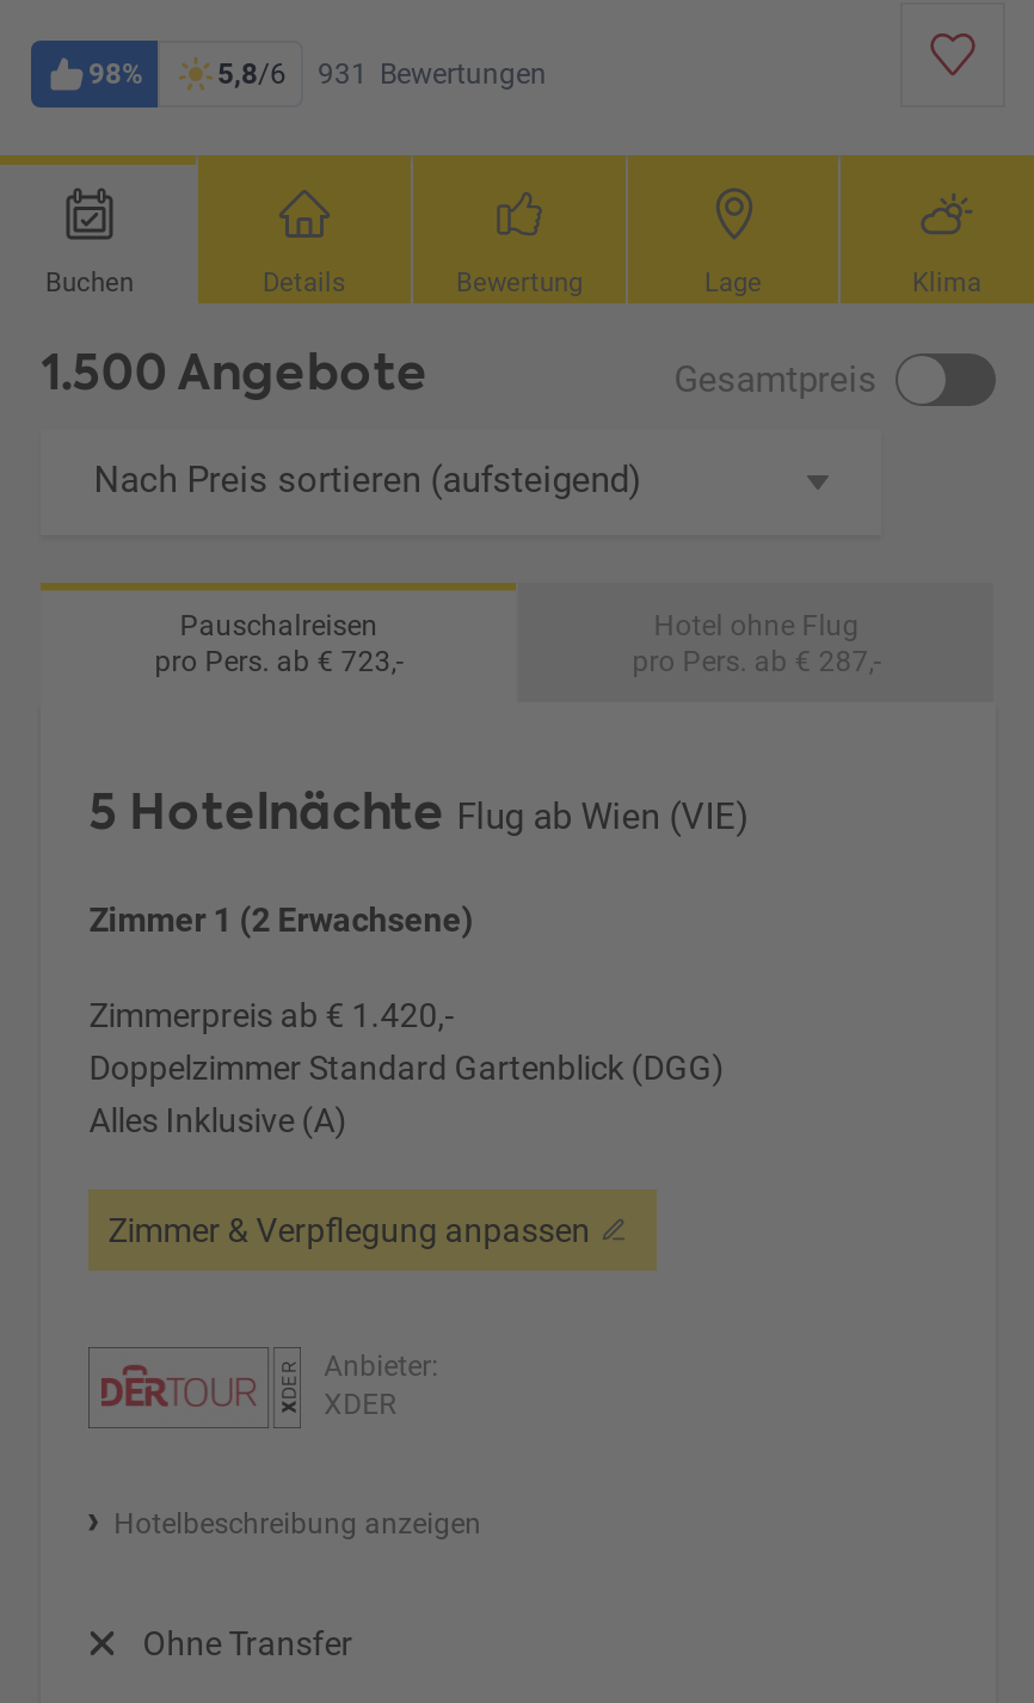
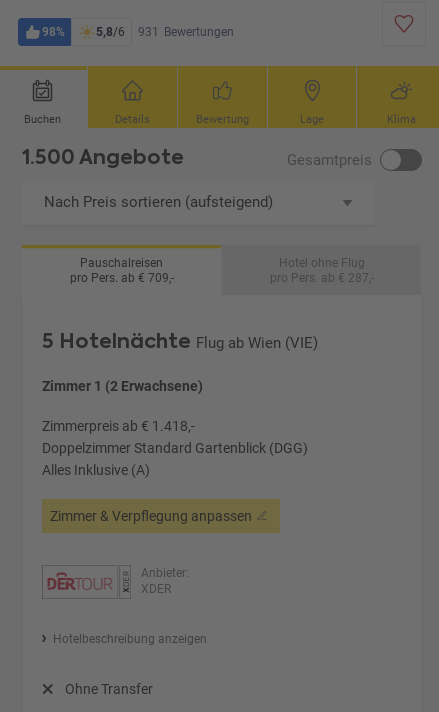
- pro Pers. ab € 723,-
+ pro Pers. ab € 709,-

- Zimmerpreis ab € 1.420,-
+ Zimmerpreis ab € 1.418,-
